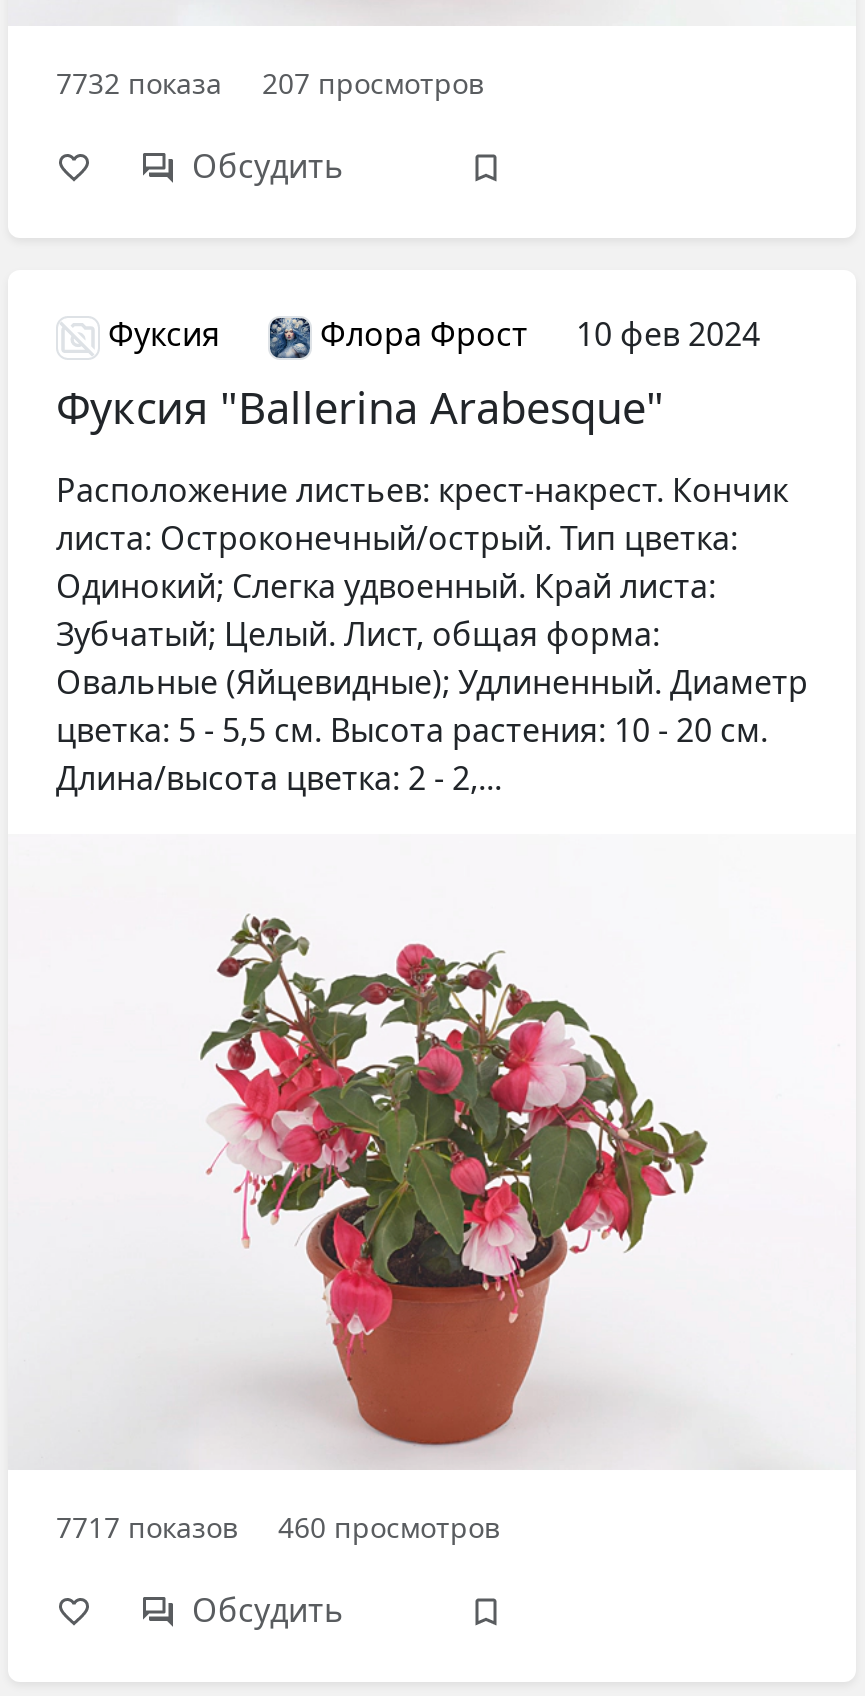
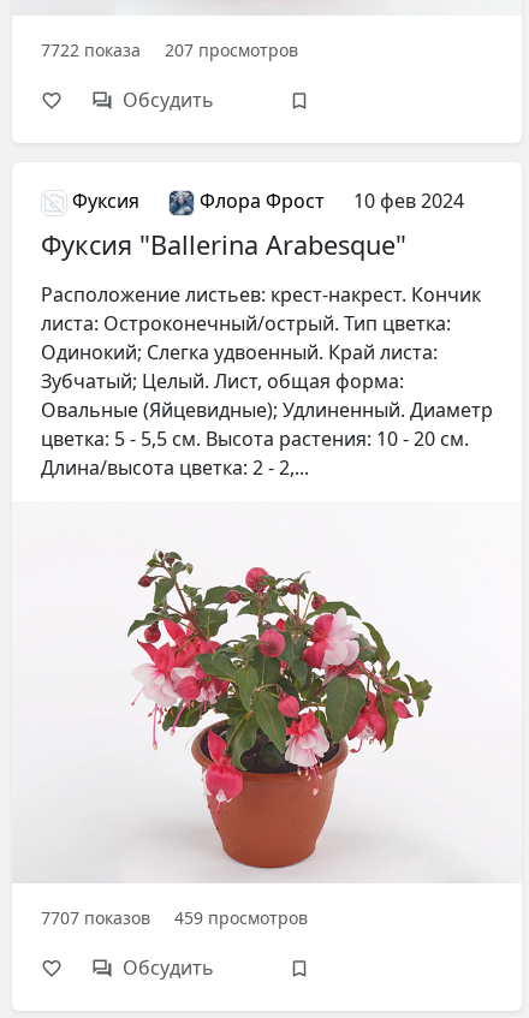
- 7732 показа 207 просмотров
+ 7722 показа 207 просмотров

- 7717 показов
+ 7707 показов

- 460 просмотров
+ 459 просмотров
